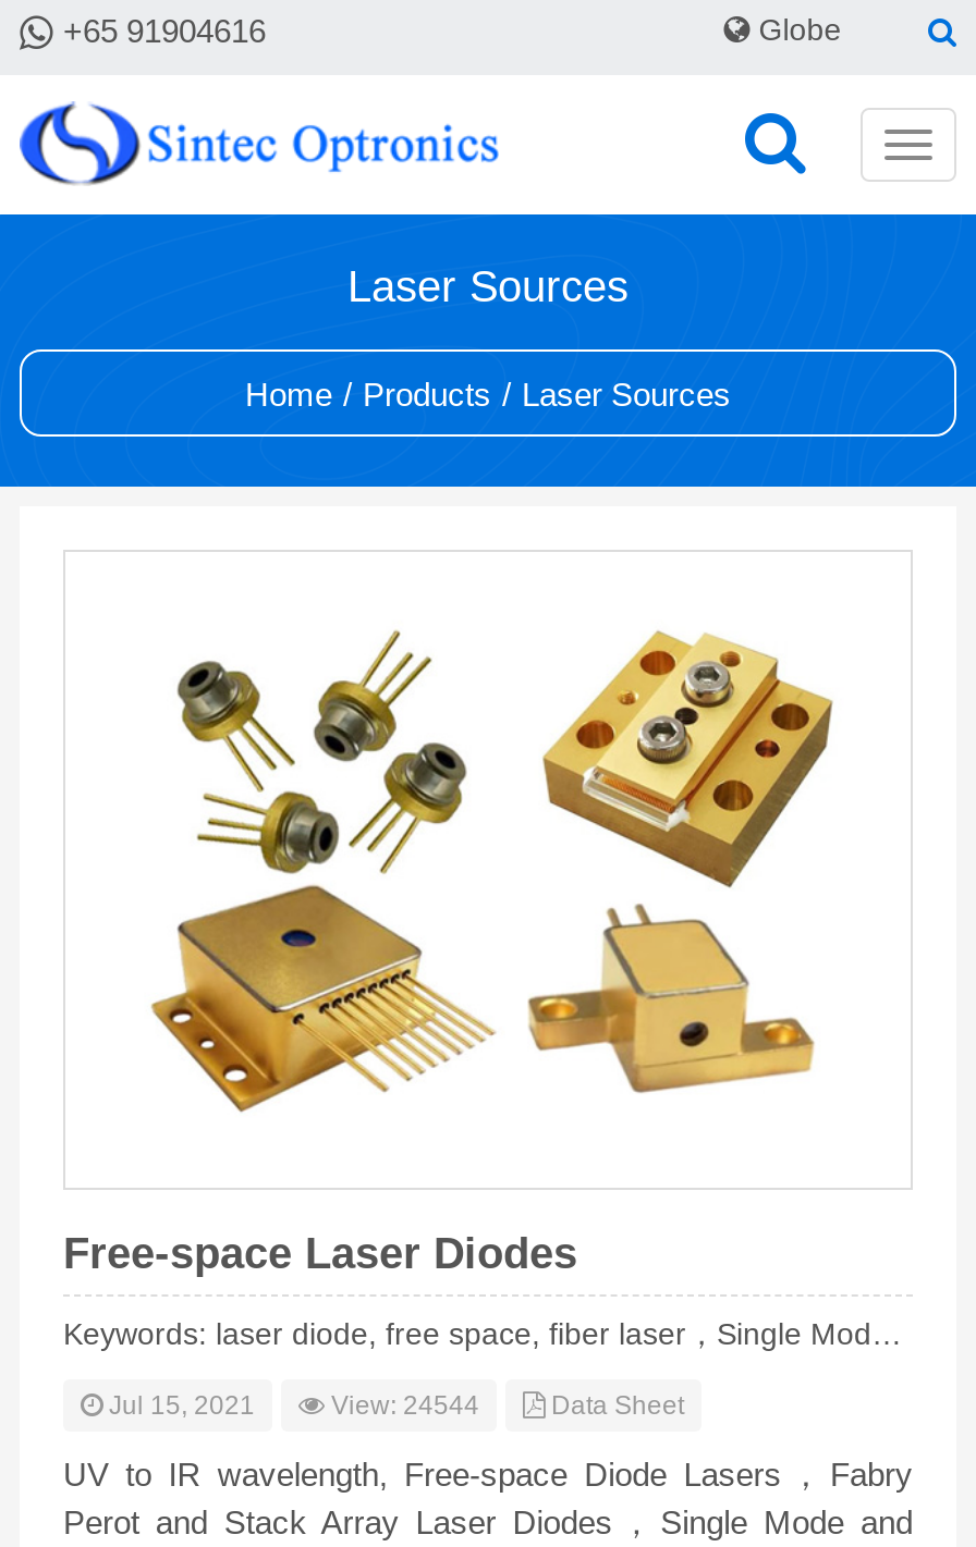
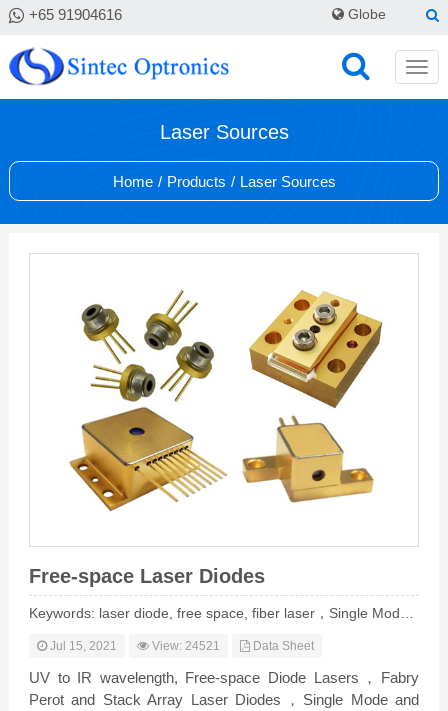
- View: 24544
+ View: 24521
